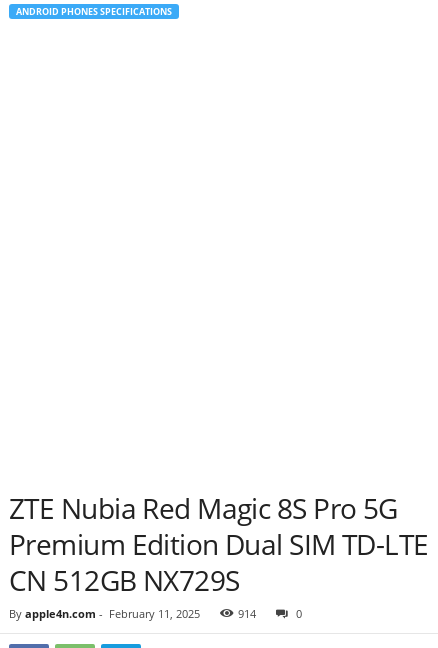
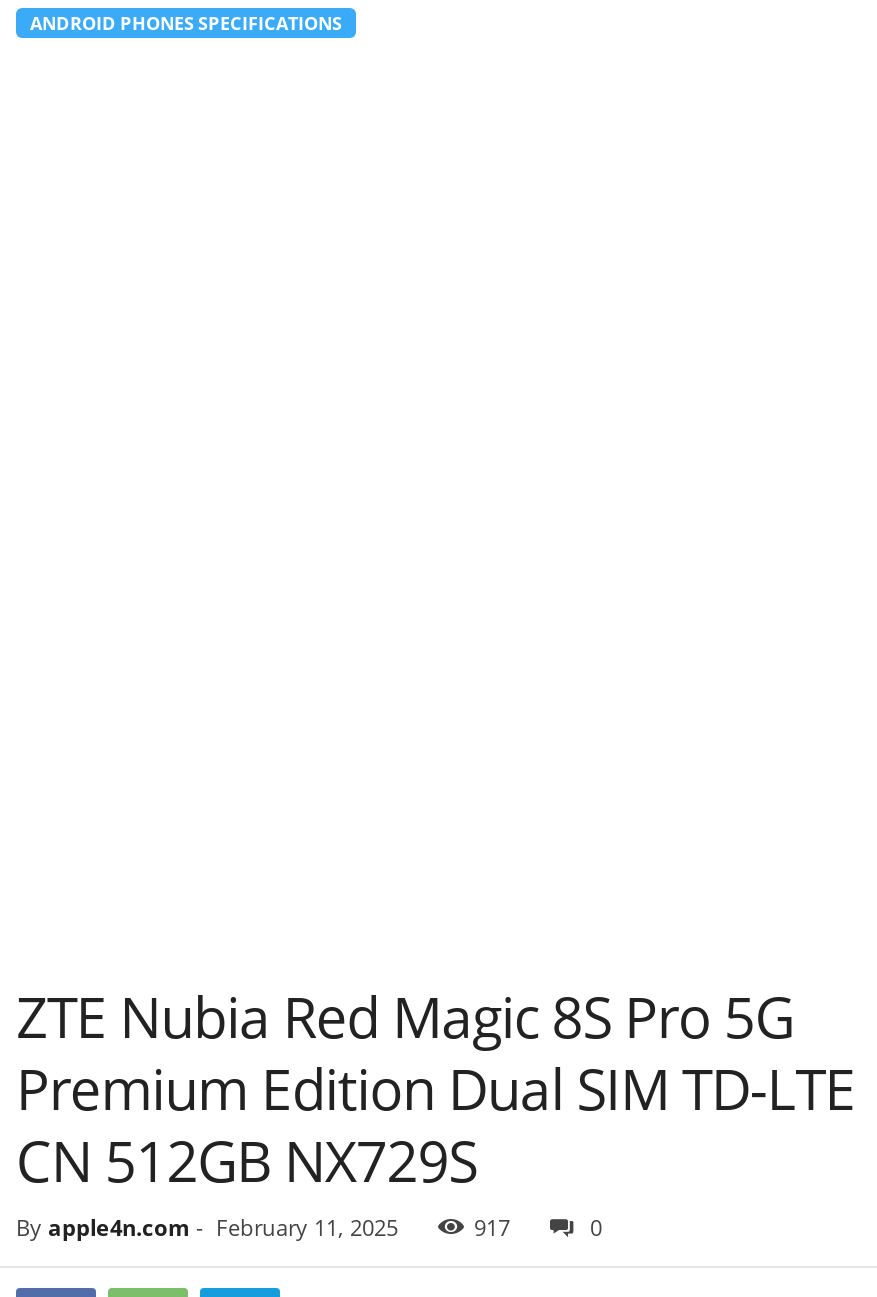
- 914
+ 917
